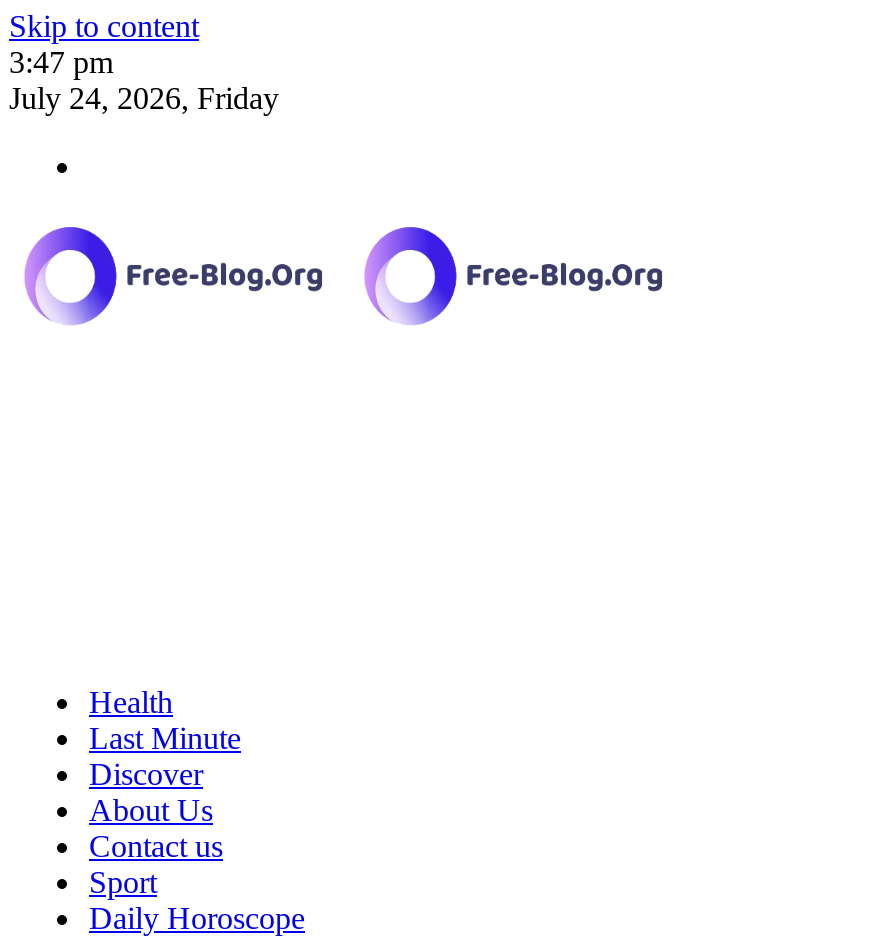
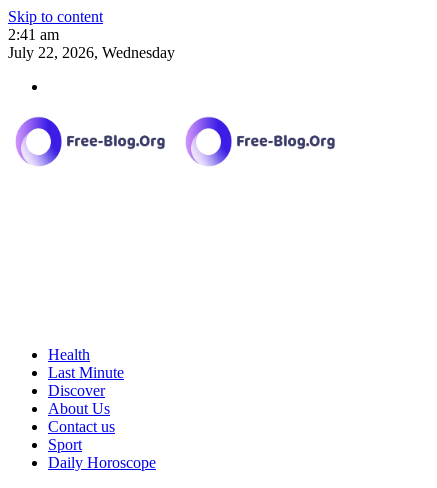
- 3:47 pm
- July 24, 2026, Friday
+ 2:41 am
+ July 22, 2026, Wednesday
